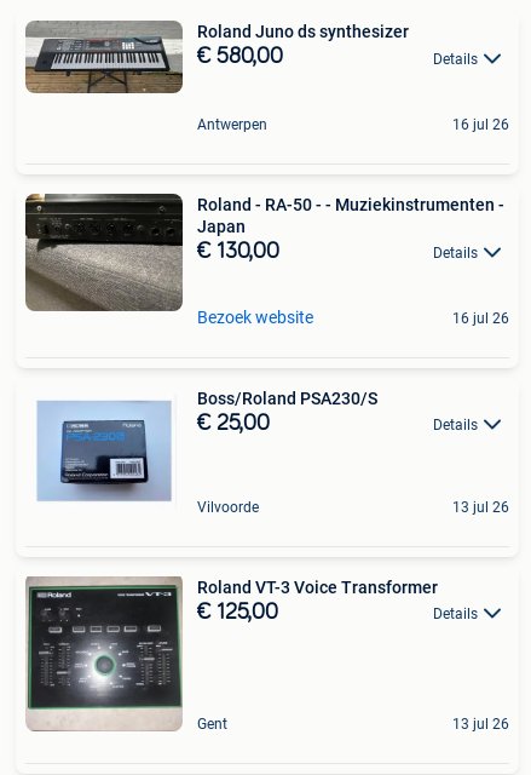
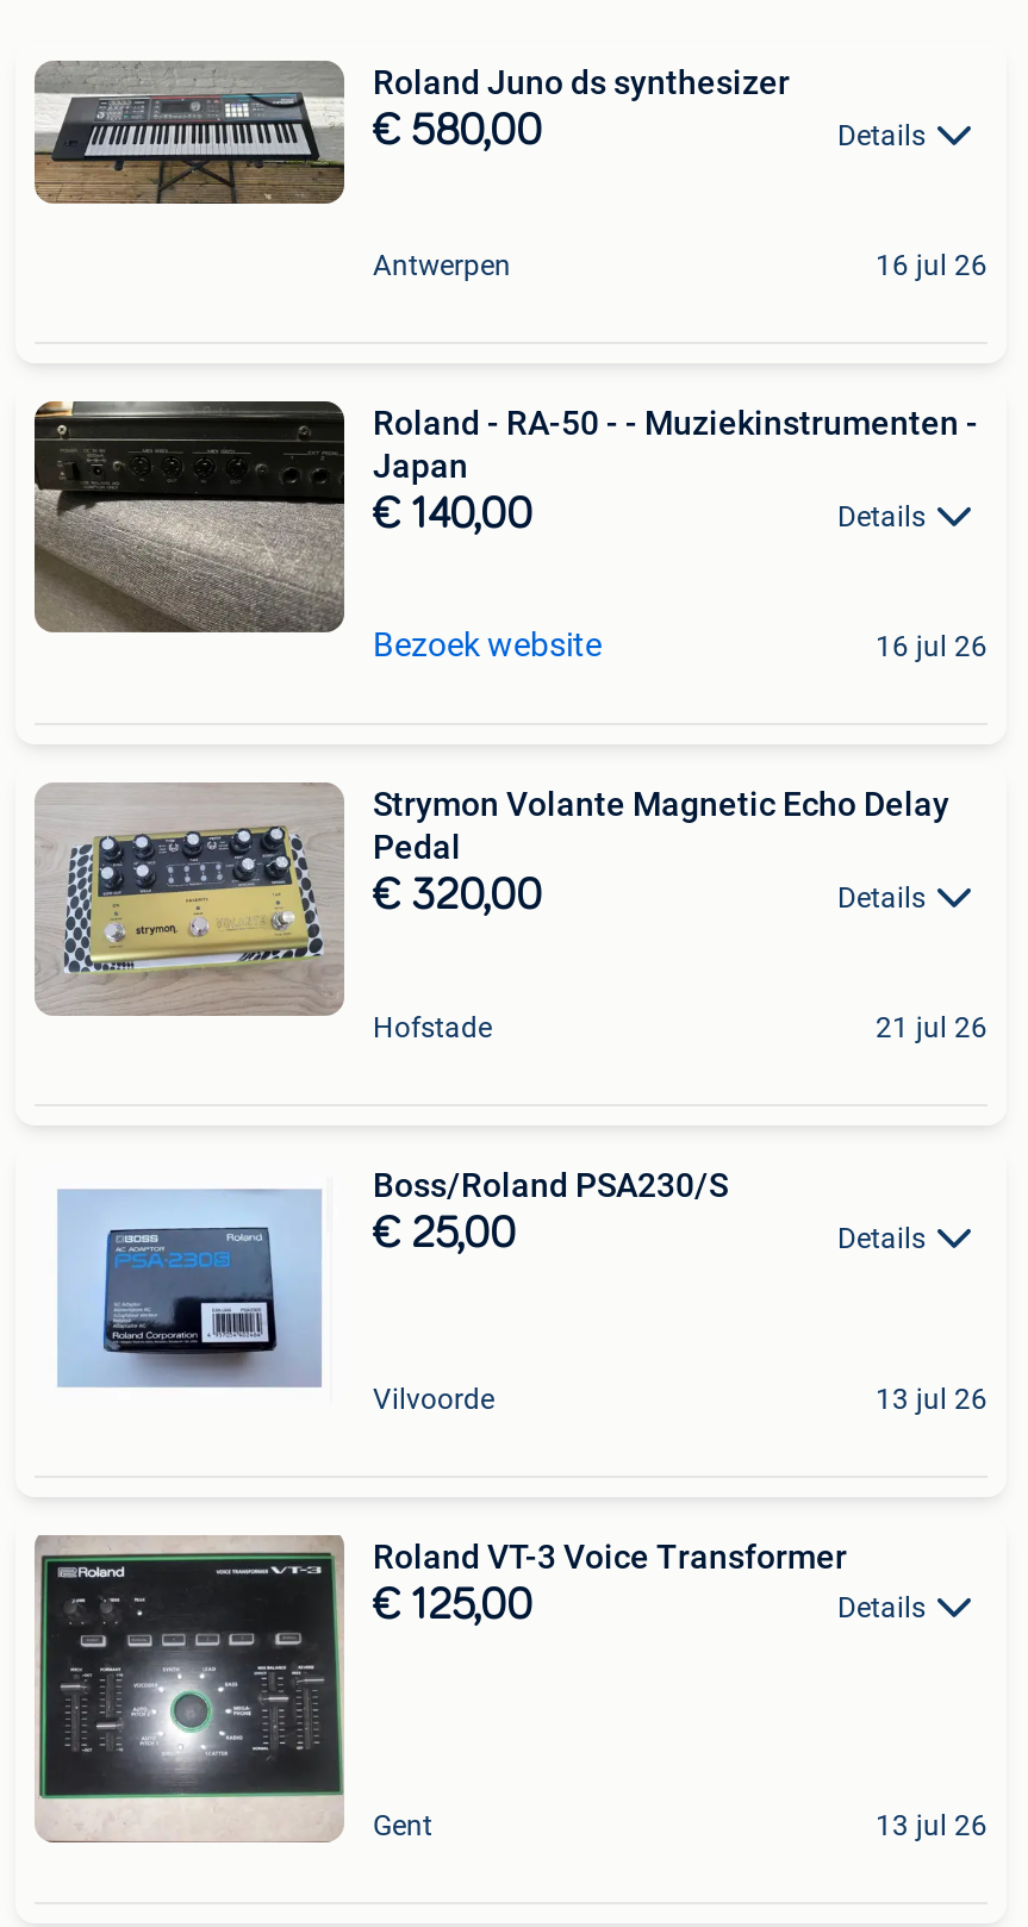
- € 130,00
+ € 140,00

+ [image]
+ Strymon Volante Magnetic Echo Delay
+ Pedal
+ € 320,00
+ Details

+ Hofstade
+ 21 jul 26
